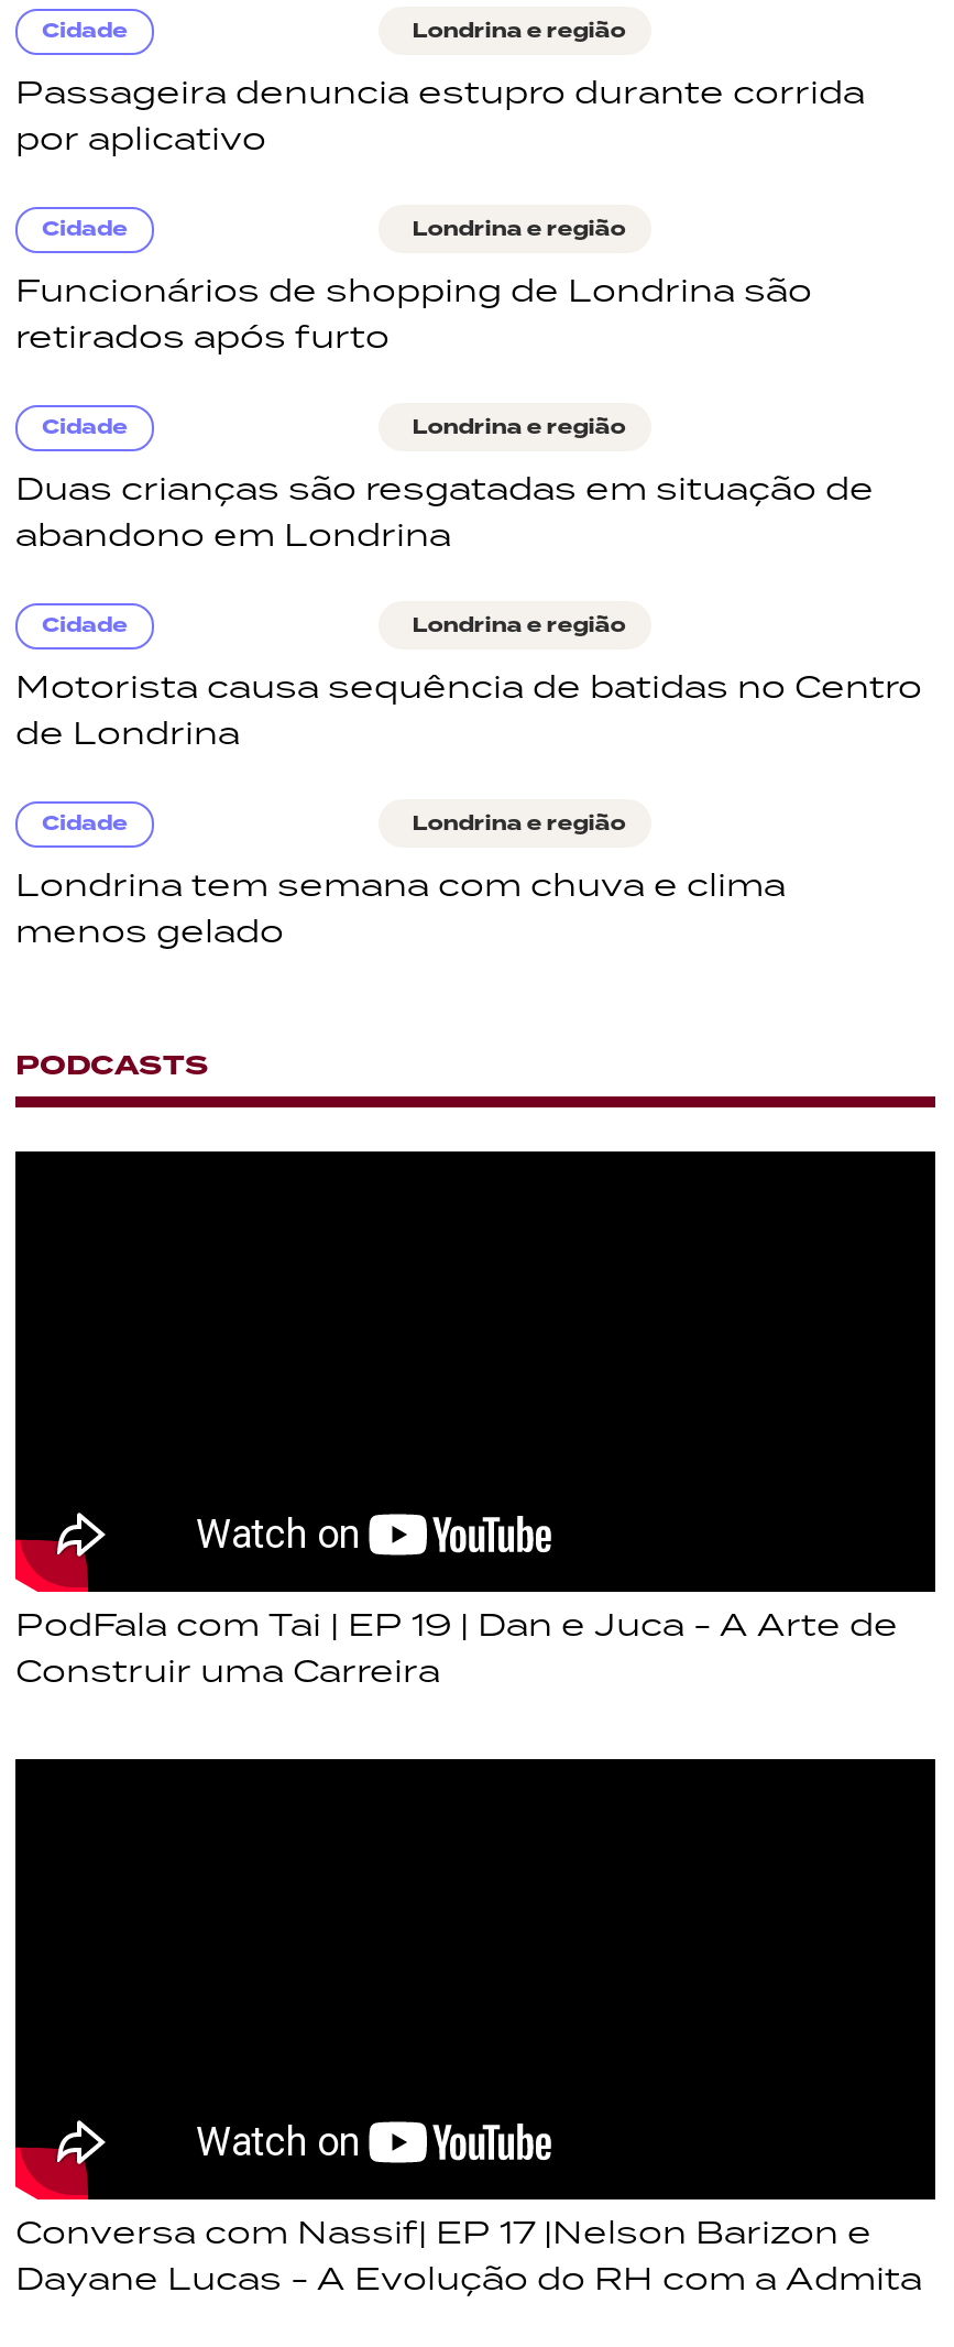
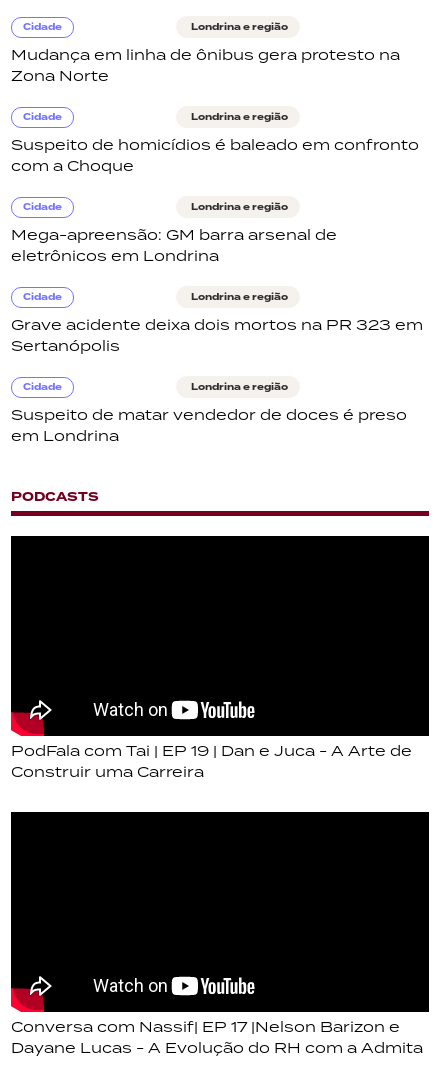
- Passageira denuncia estupro durante corrida
- por aplicativo
+ Mudança em linha de ônibus gera protesto na
+ Zona Norte

- Funcionários de shopping de Londrina são
- retirados após furto
+ Suspeito de homicídios é baleado em confronto
+ com a Choque

- Duas crianças são resgatadas em situação de
- abandono em Londrina
+ Mega-apreensão: GM barra arsenal de
+ eletrônicos em Londrina

- Motorista causa sequência de batidas no Centro
- de Londrina
+ Grave acidente deixa dois mortos na PR 323 em
+ Sertanópolis

- Londrina tem semana com chuva e clima
- menos gelado
+ Suspeito de matar vendedor de doces é preso
+ em Londrina
